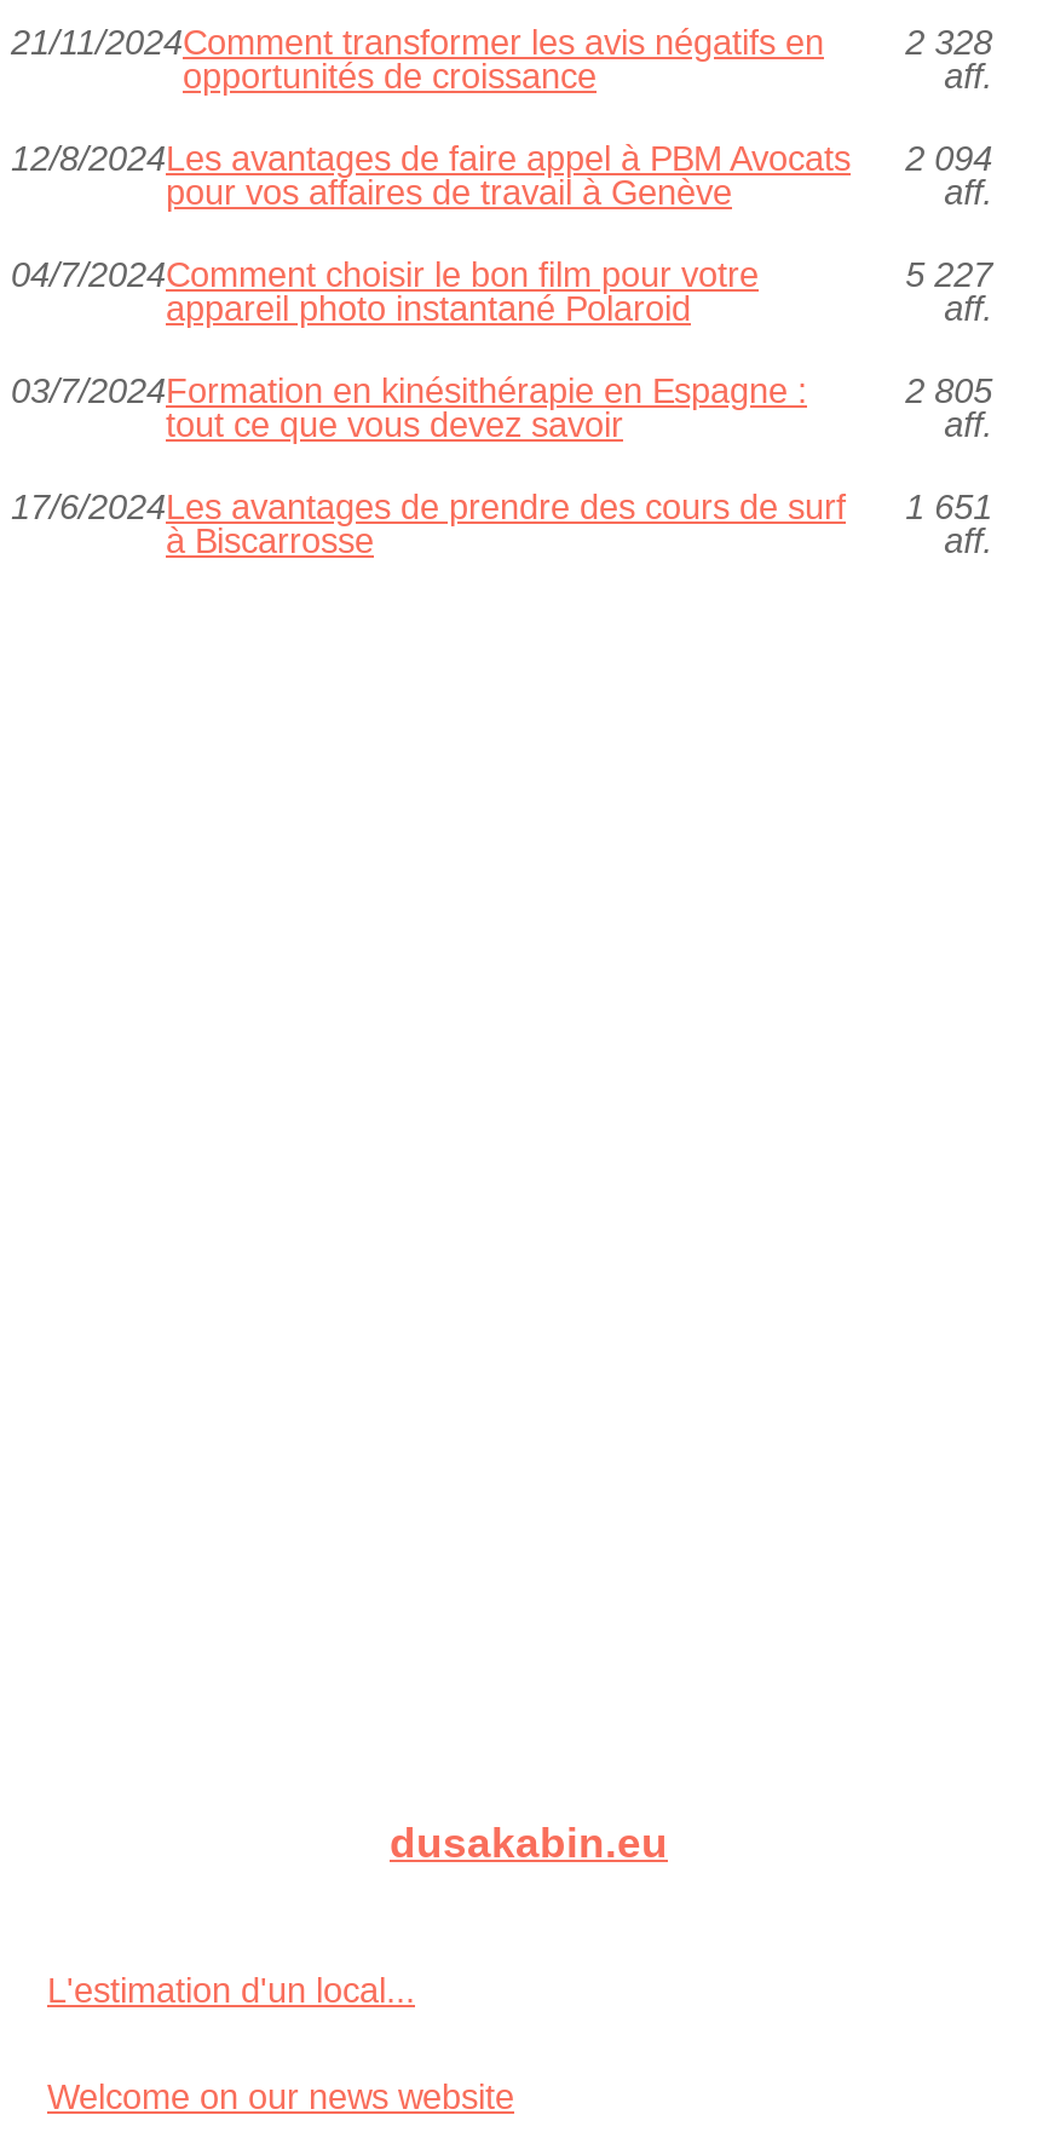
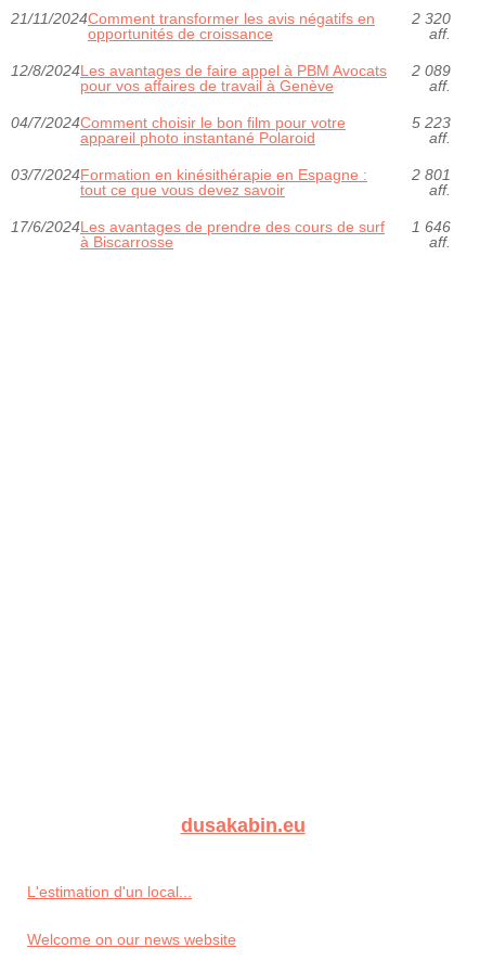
- 2 328
+ 2 320

- 12/8/2024Les avantages de faire appel à PBM Avocats 2 094
+ 12/8/2024Les avantages de faire appel à PBM Avocats 2 089

- 5 227
+ 5 223

- 2 805
+ 2 801

- 17/6/2024Les avantages de prendre des cours de surf 1 651
+ 17/6/2024Les avantages de prendre des cours de surf 1 646
